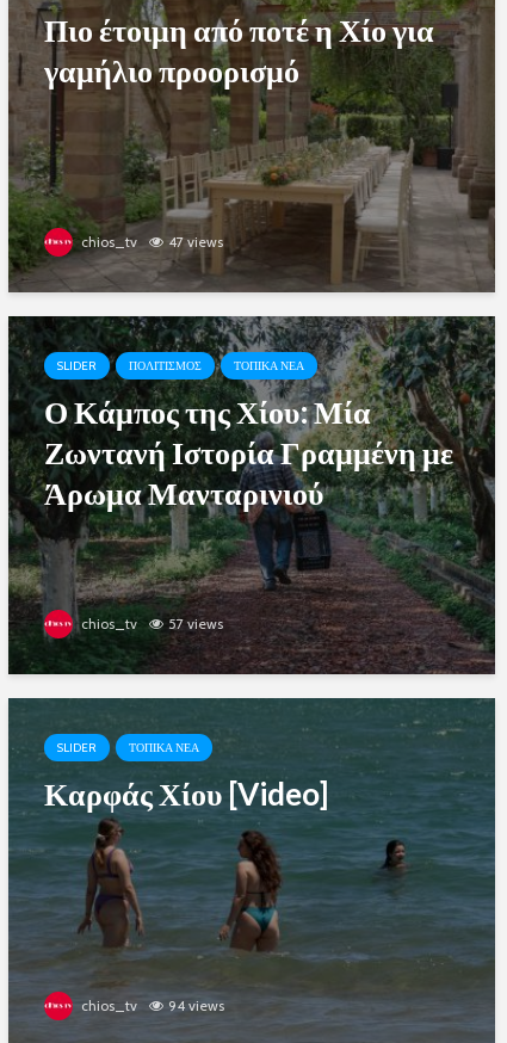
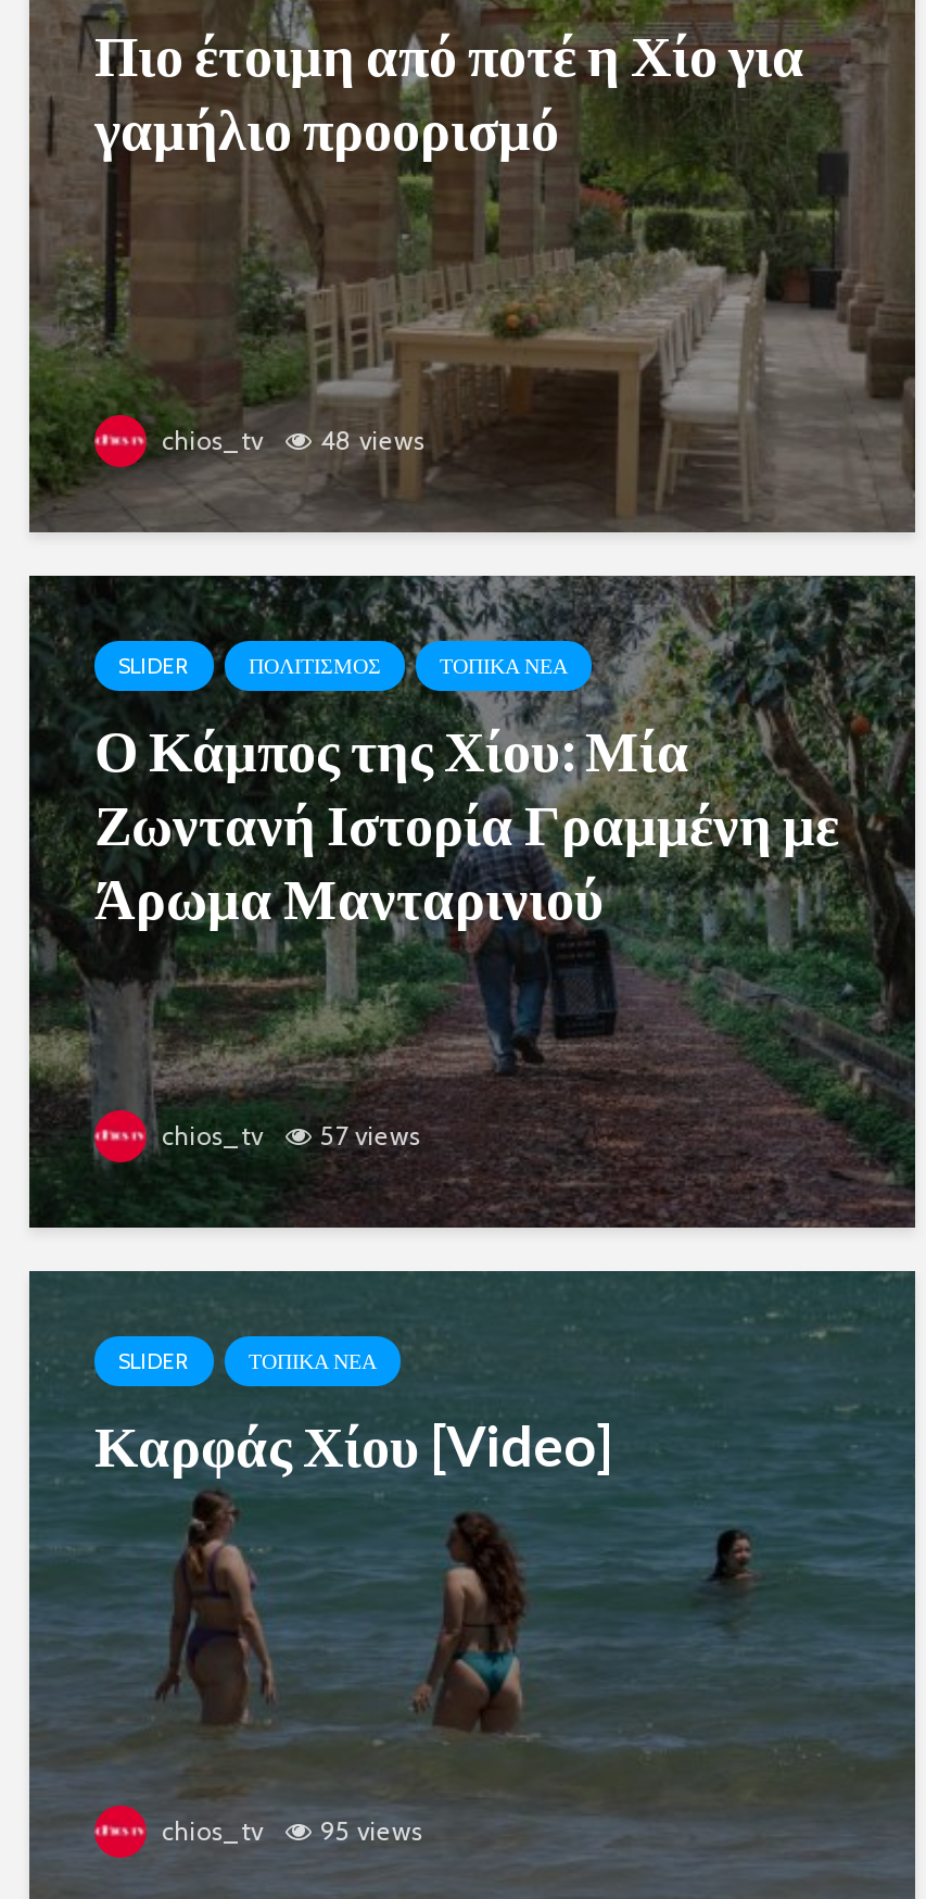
- chios_tv 47 views
+ chios_tv 48 views

- chios_tv 94 views
+ chios_tv 95 views
